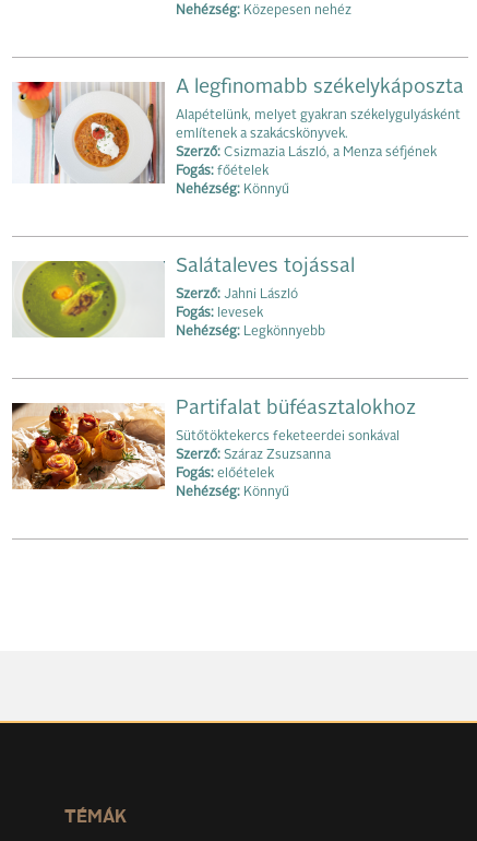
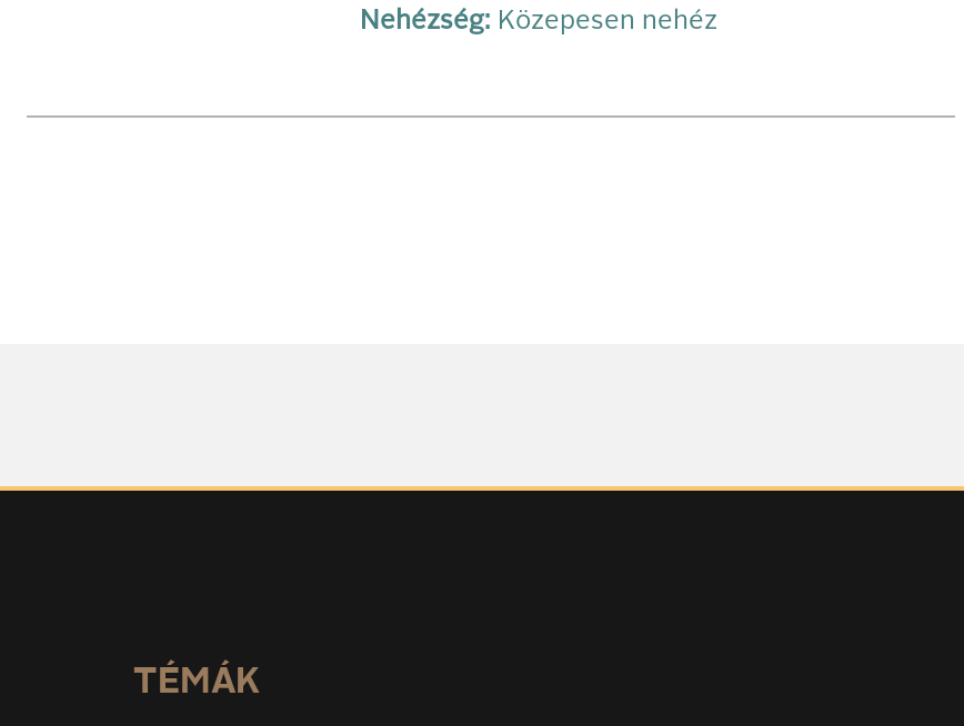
- [image]
- A legfinomabb székelykáposzta
- Alapételünk, melyet gyakran székelygulyásként
- említenek a szakácskönyvek.
- Szerző: Csizmazia László, a Menza séfjének
- Fogás: főételek
- Nehézség: Könnyű

- [image]
- Salátaleves tojással
- Szerző: Jahni László
- Fogás: levesek
- Nehézség: Legkönnyebb

- [image]
- Partifalat büféasztalokhoz
- Sütőtöktekercs feketeerdei sonkával
- Szerző: Száraz Zsuzsanna
- Fogás: előételek
- Nehézség: Könnyű
